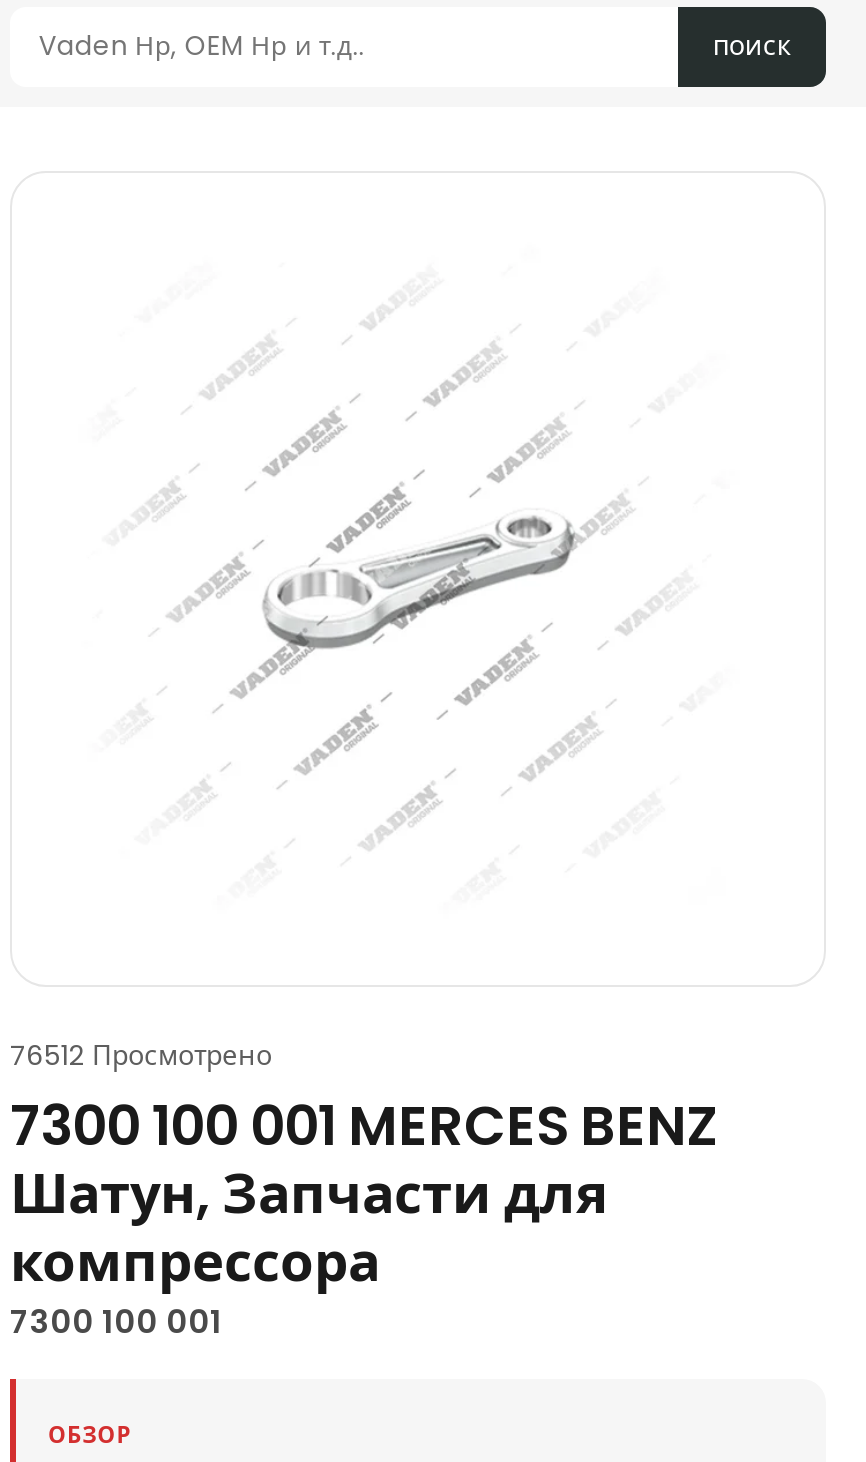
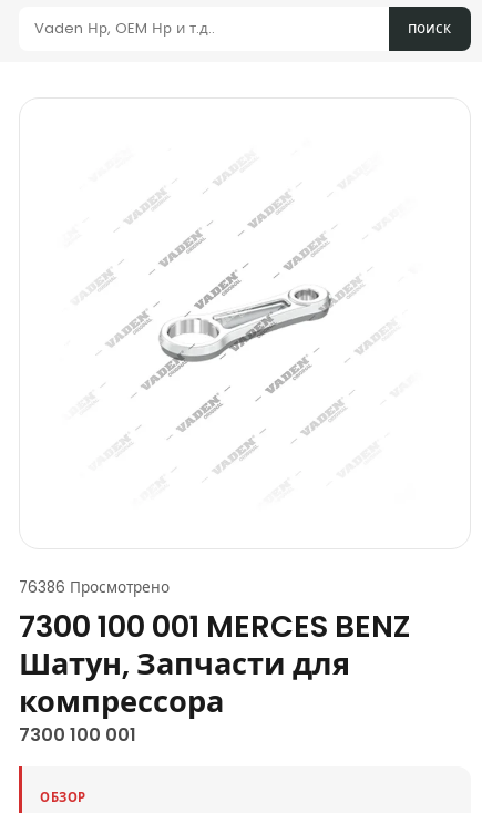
- 76512 Просмотрено
+ 76386 Просмотрено
